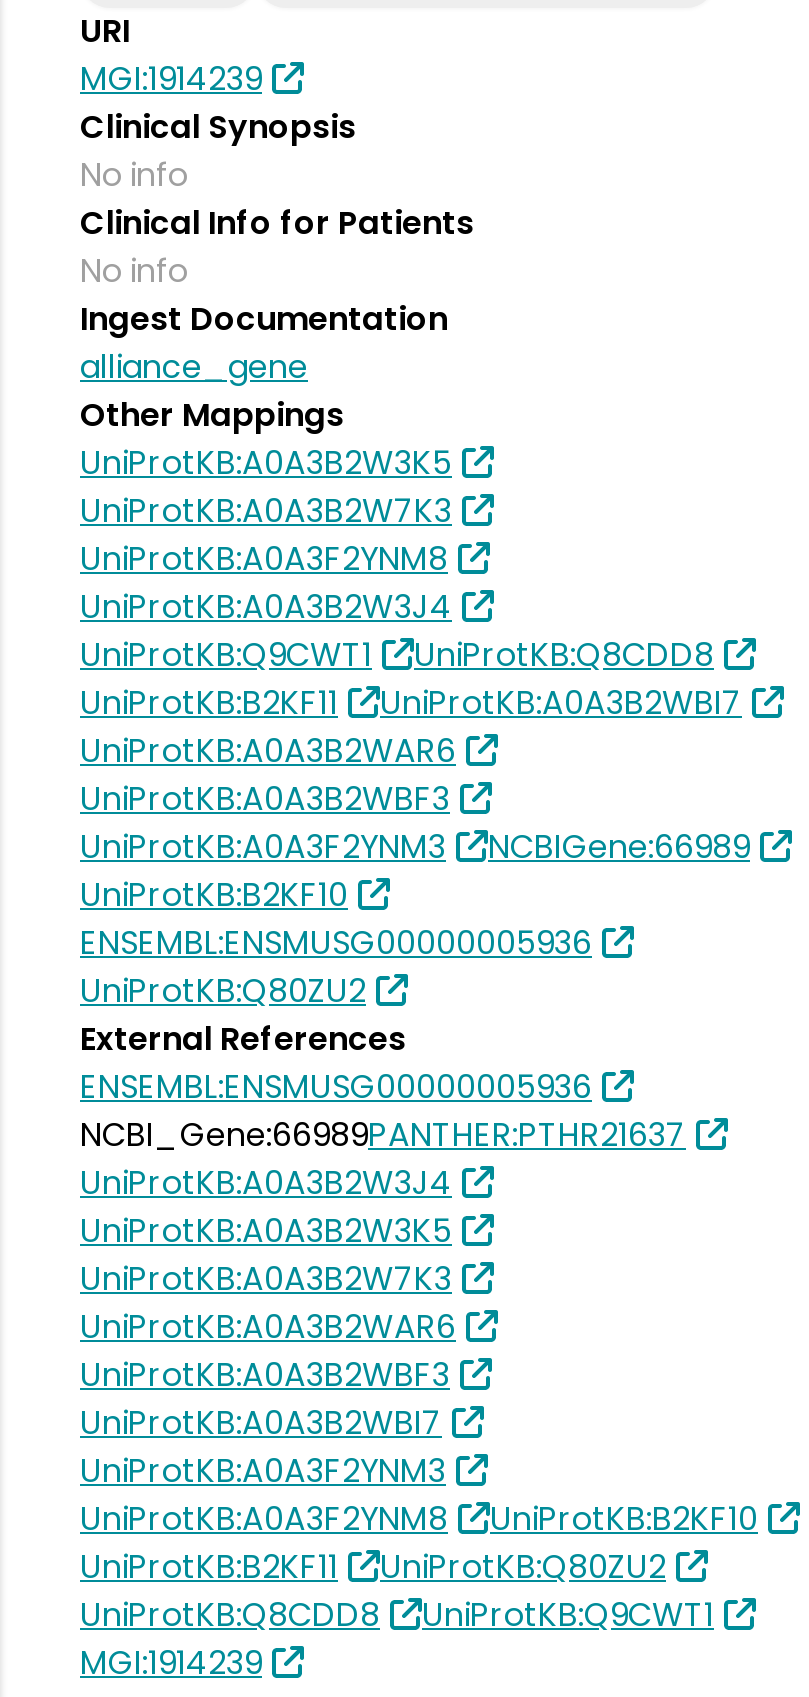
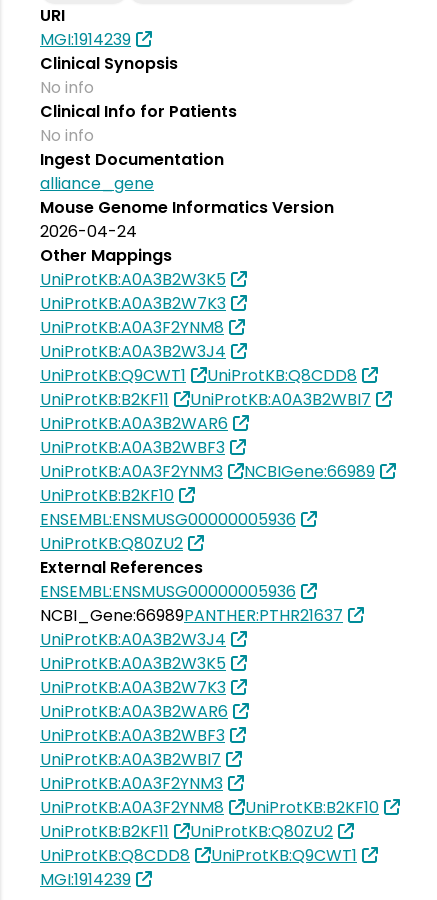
+ Mouse Genome Informatics Version
+ 2026-04-24
